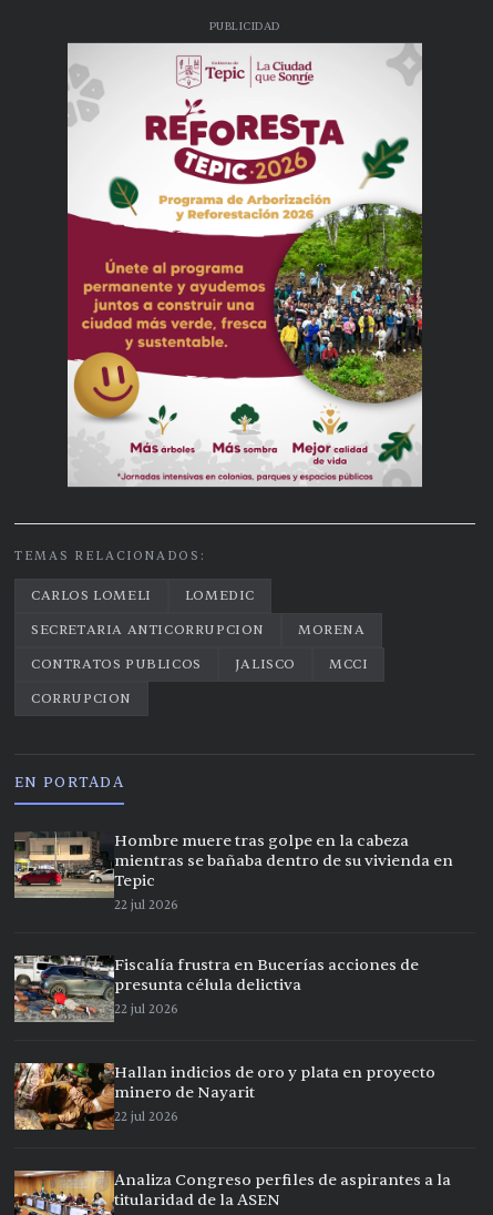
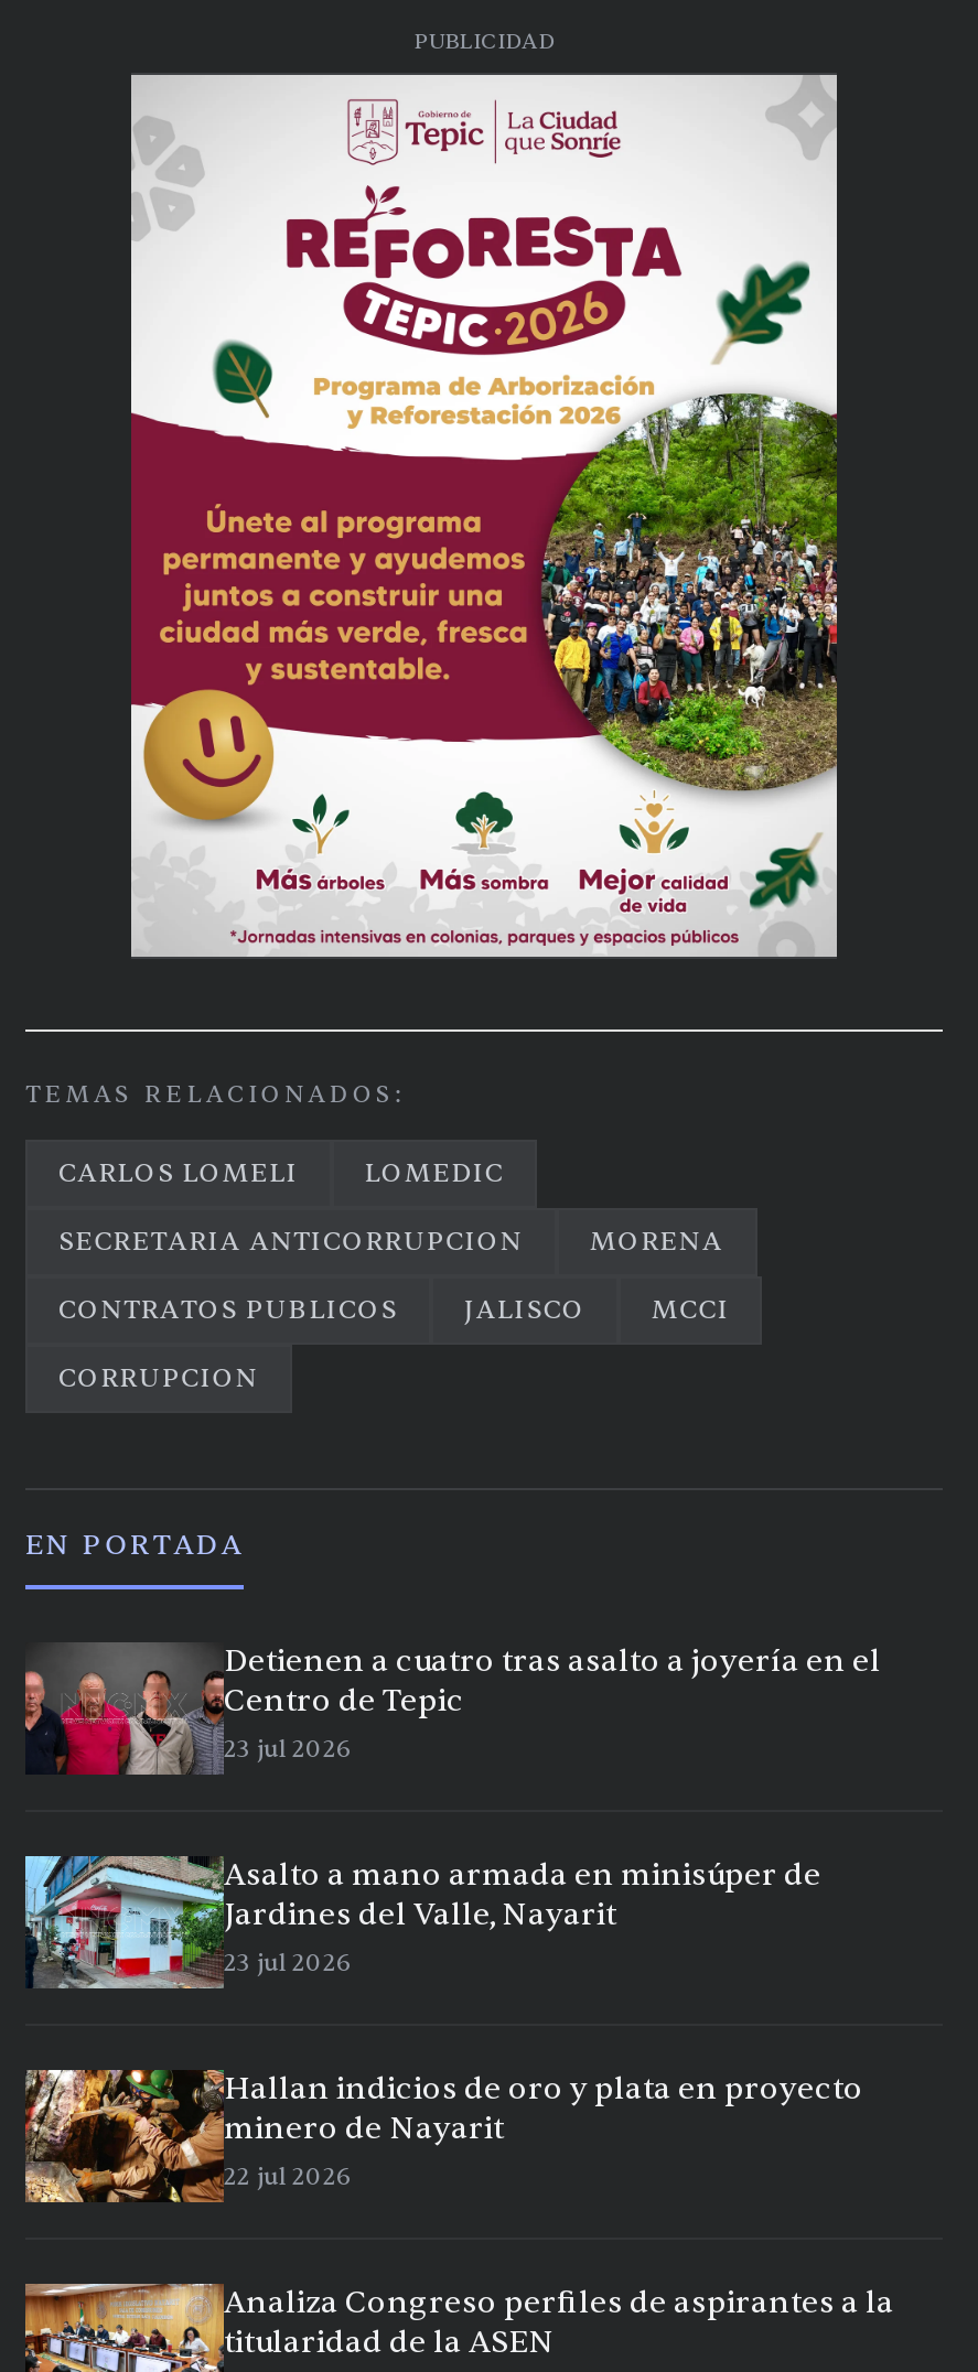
- [image]
- Hombre muere tras golpe en la cabeza
- mientras se bañaba dentro de su vivienda en
- Tepic
- 22 jul 2026
+ [image]
+ Detienen a cuatro tras asalto a joyería en el
+ Centro de Tepic
+ 23 jul 2026

- [image]
- Fiscalía frustra en Bucerías acciones de
- presunta célula delictiva
- 22 jul 2026
+ [image]
+ Asalto a mano armada en minisúper de
+ Jardines del Valle, Nayarit
+ 23 jul 2026
